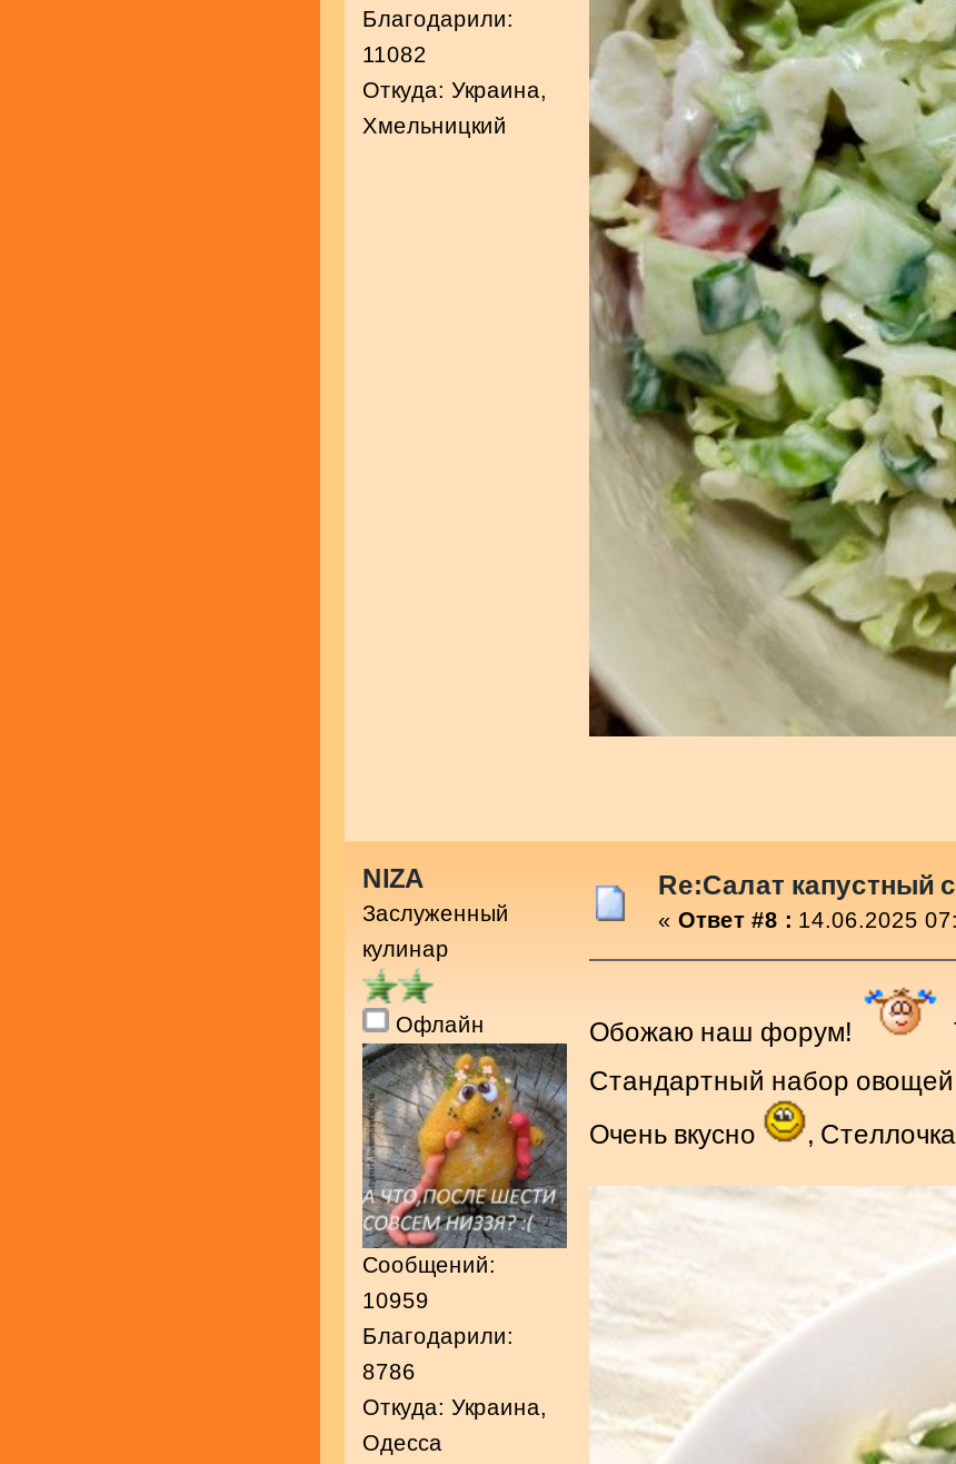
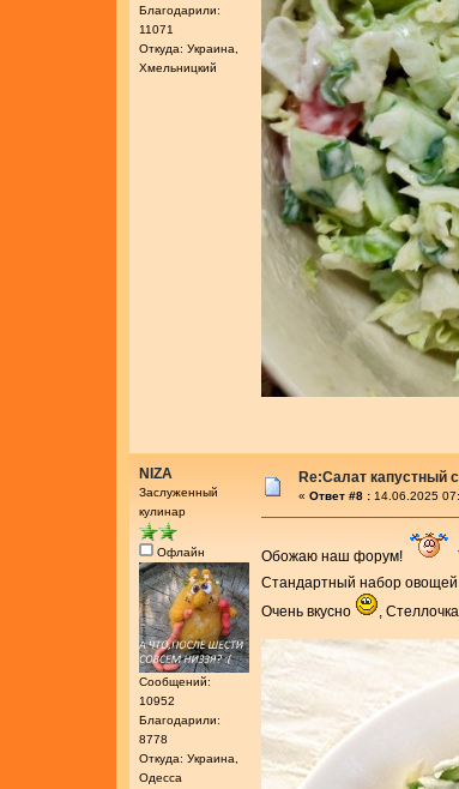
- 11082
+ 11071

- 10959
+ 10952

- 8786
+ 8778
